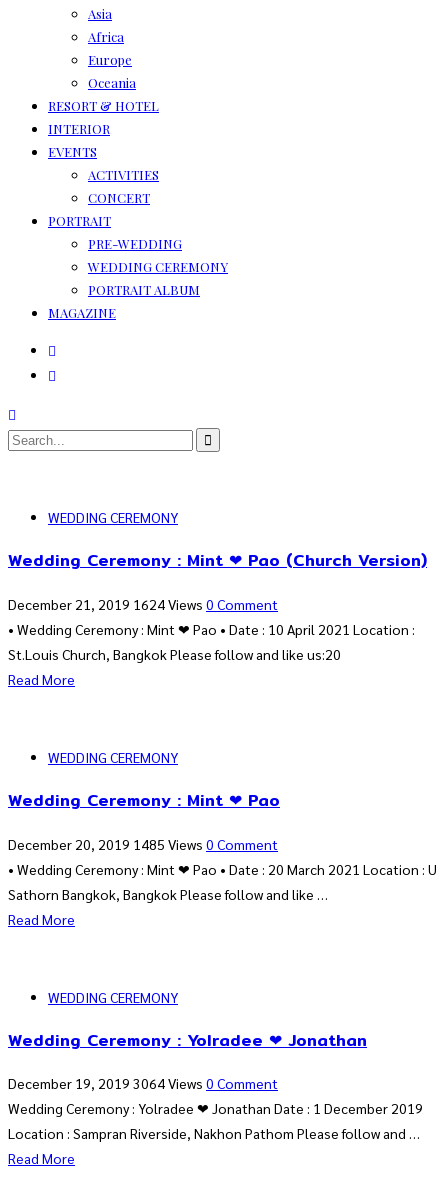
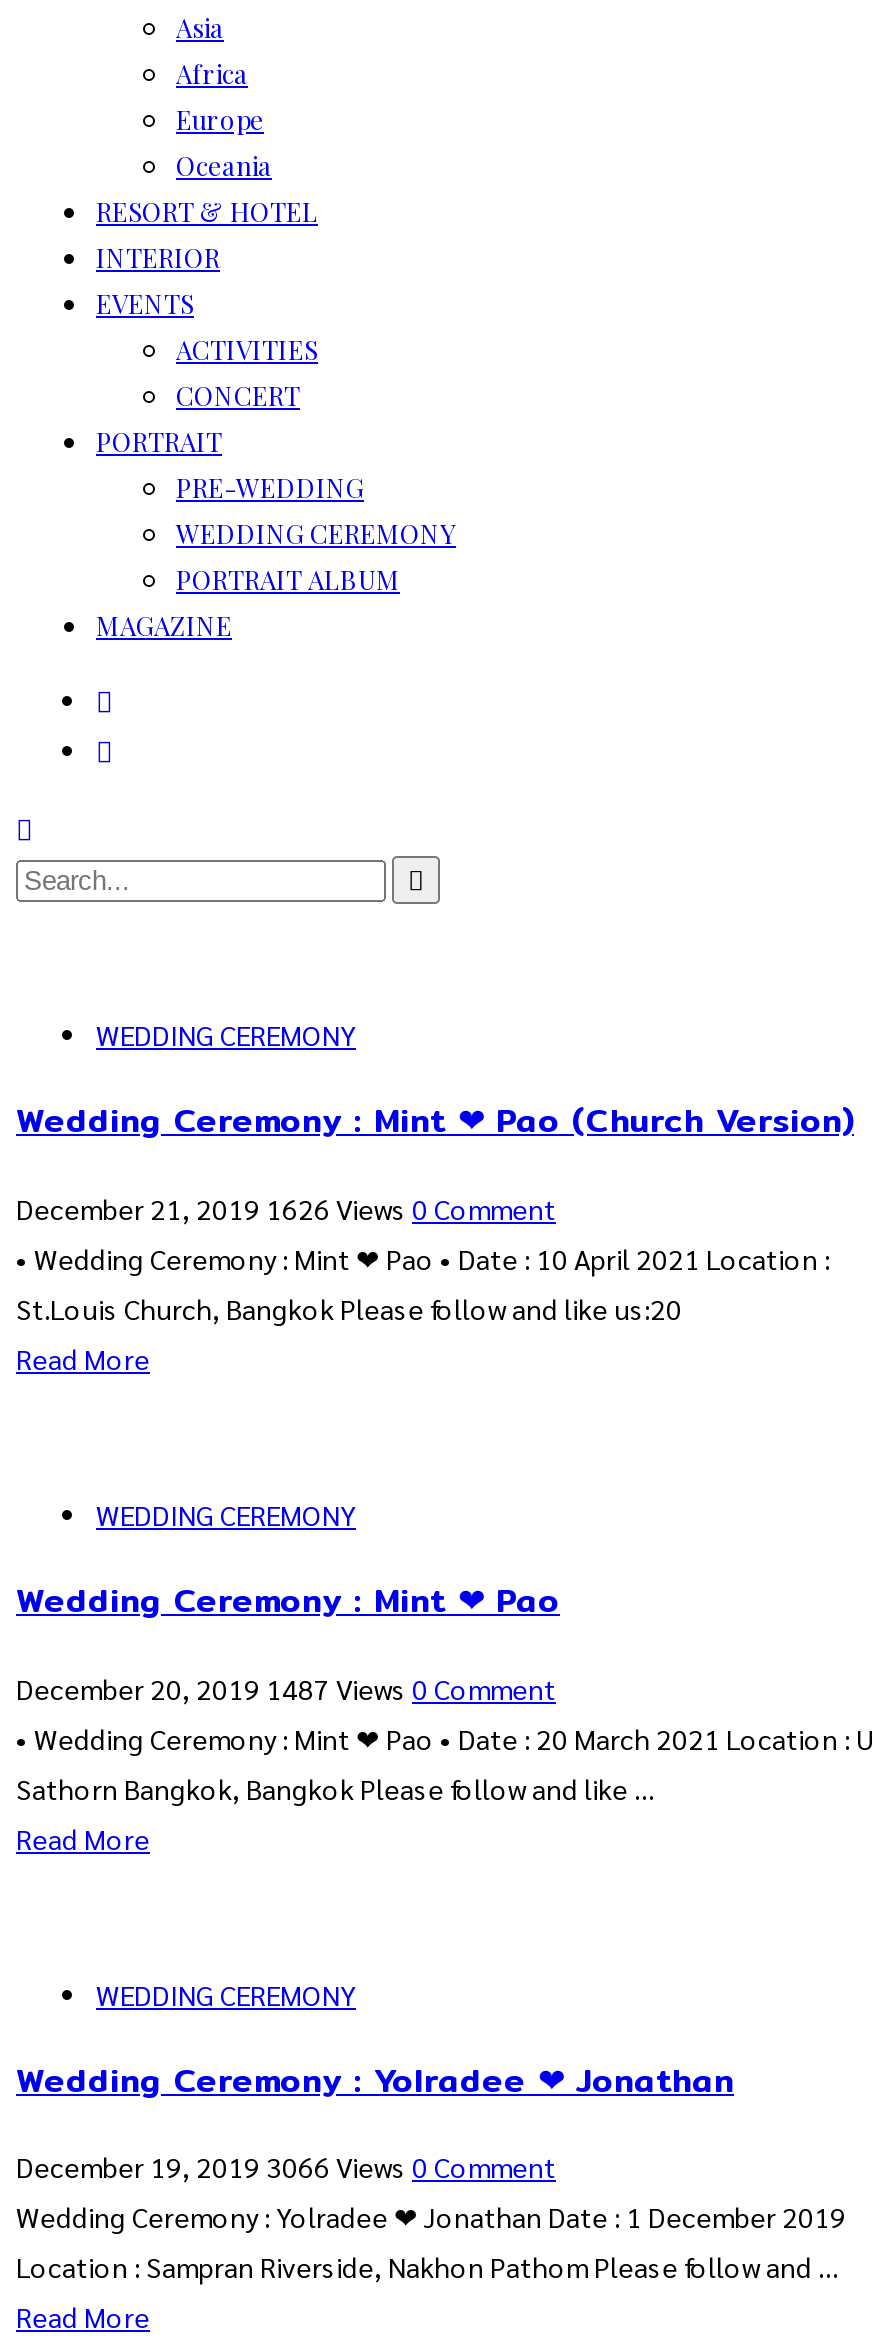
- December 21, 2019 1624 Views 0 Comment
+ December 21, 2019 1626 Views 0 Comment

- December 20, 2019 1485 Views 0 Comment
+ December 20, 2019 1487 Views 0 Comment

- December 19, 2019 3064 Views 0 Comment
+ December 19, 2019 3066 Views 0 Comment
